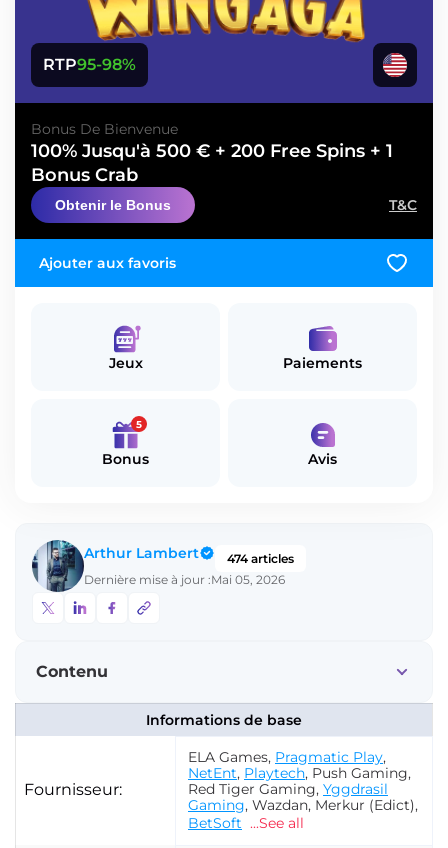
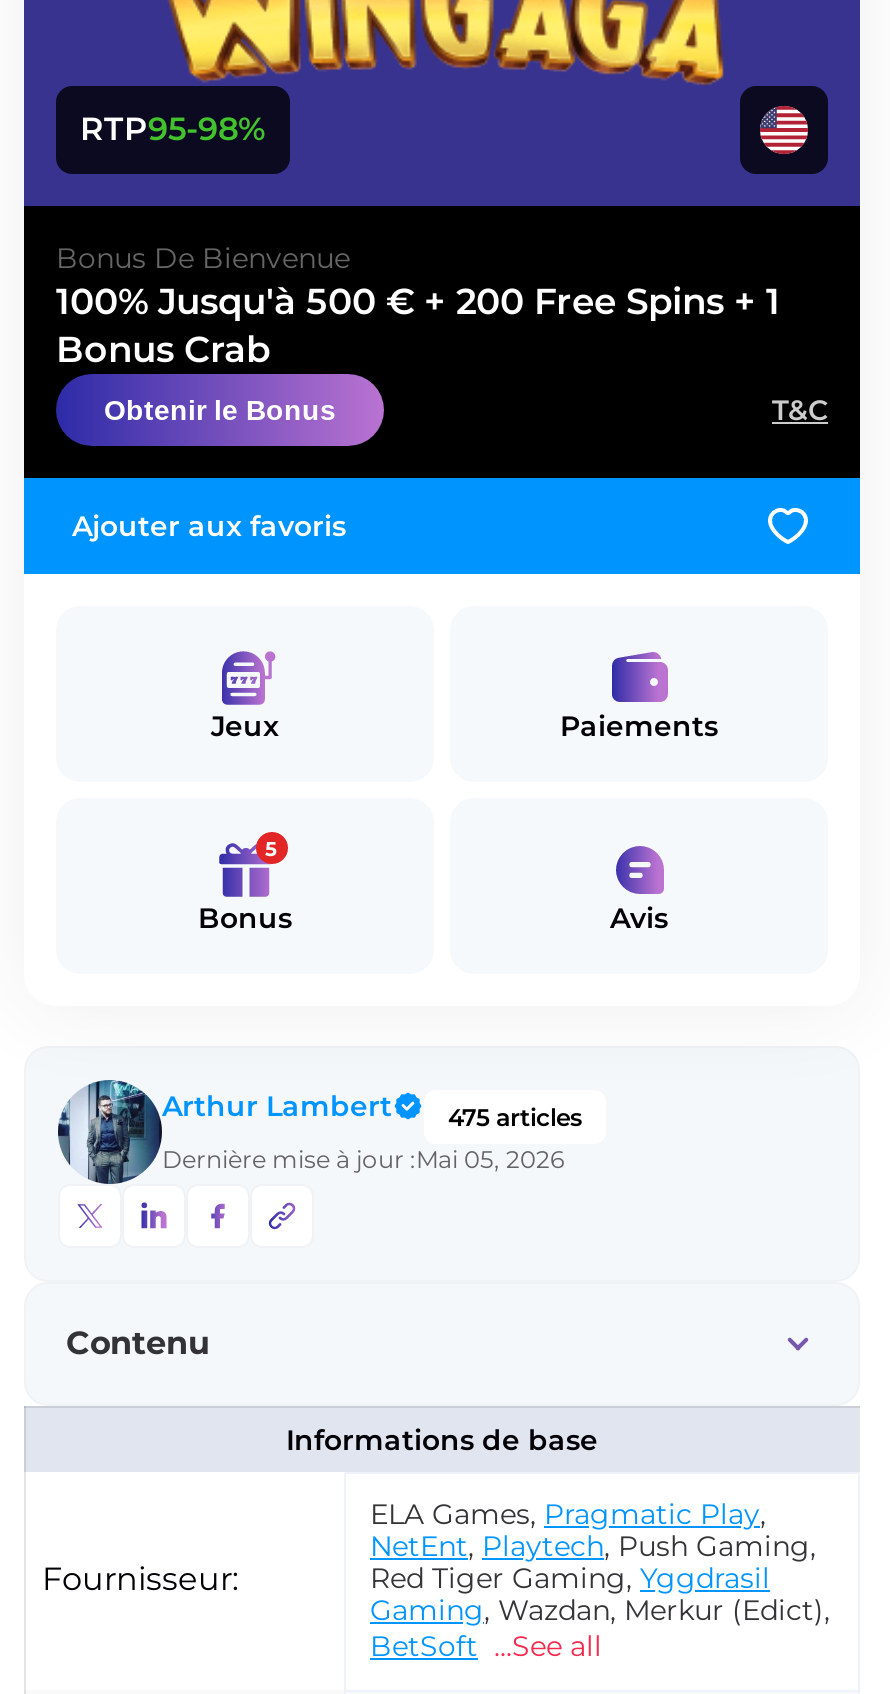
- Arthur Lambert 474 articles
+ Arthur Lambert 475 articles
